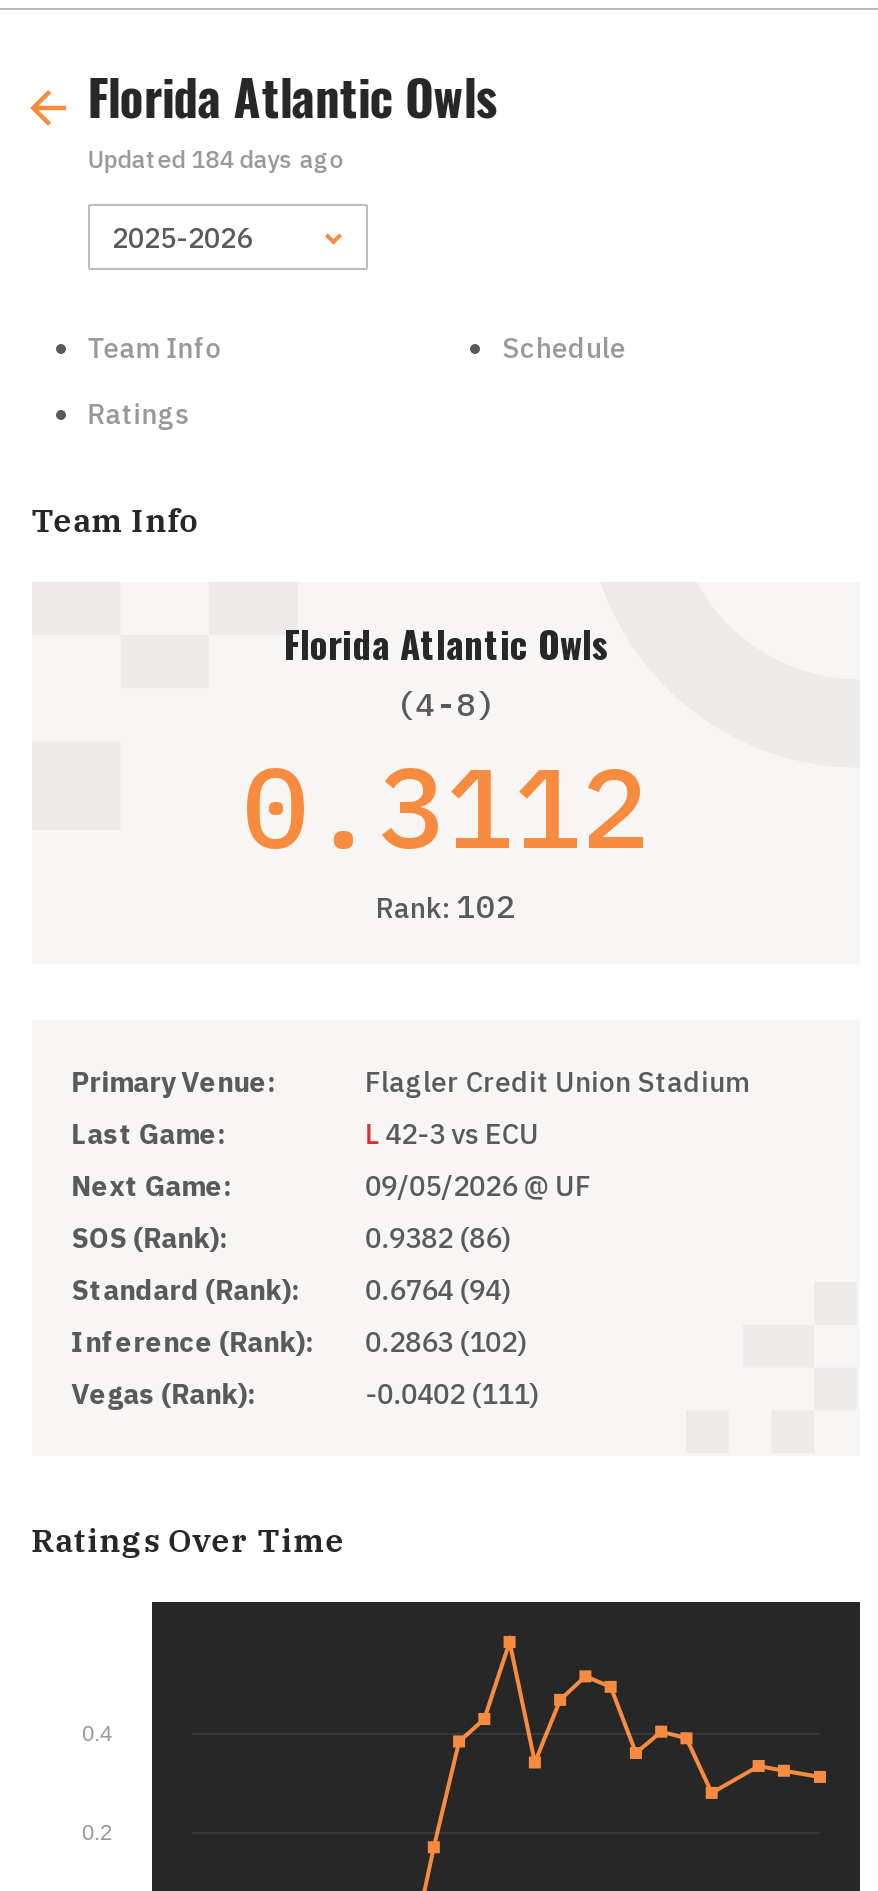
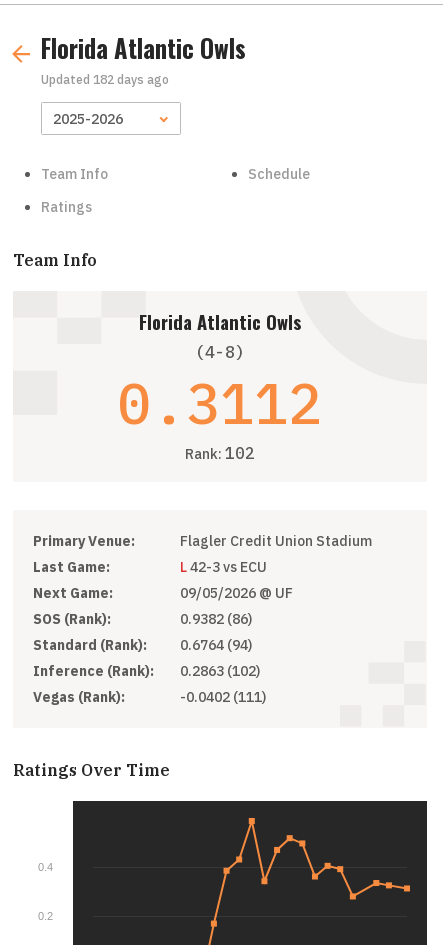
- Updated 184 days ago
+ Updated 182 days ago
